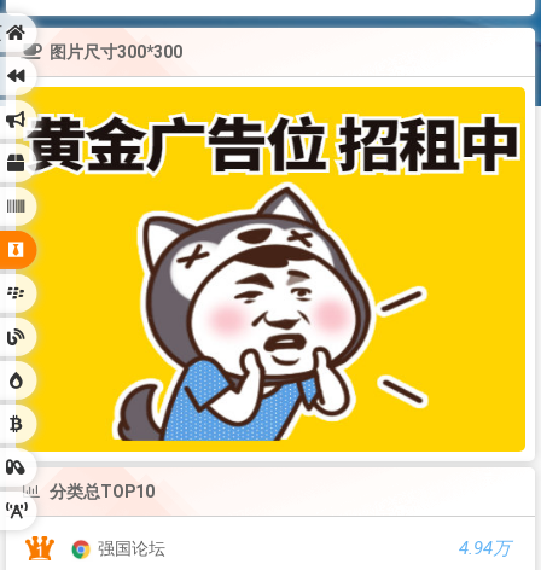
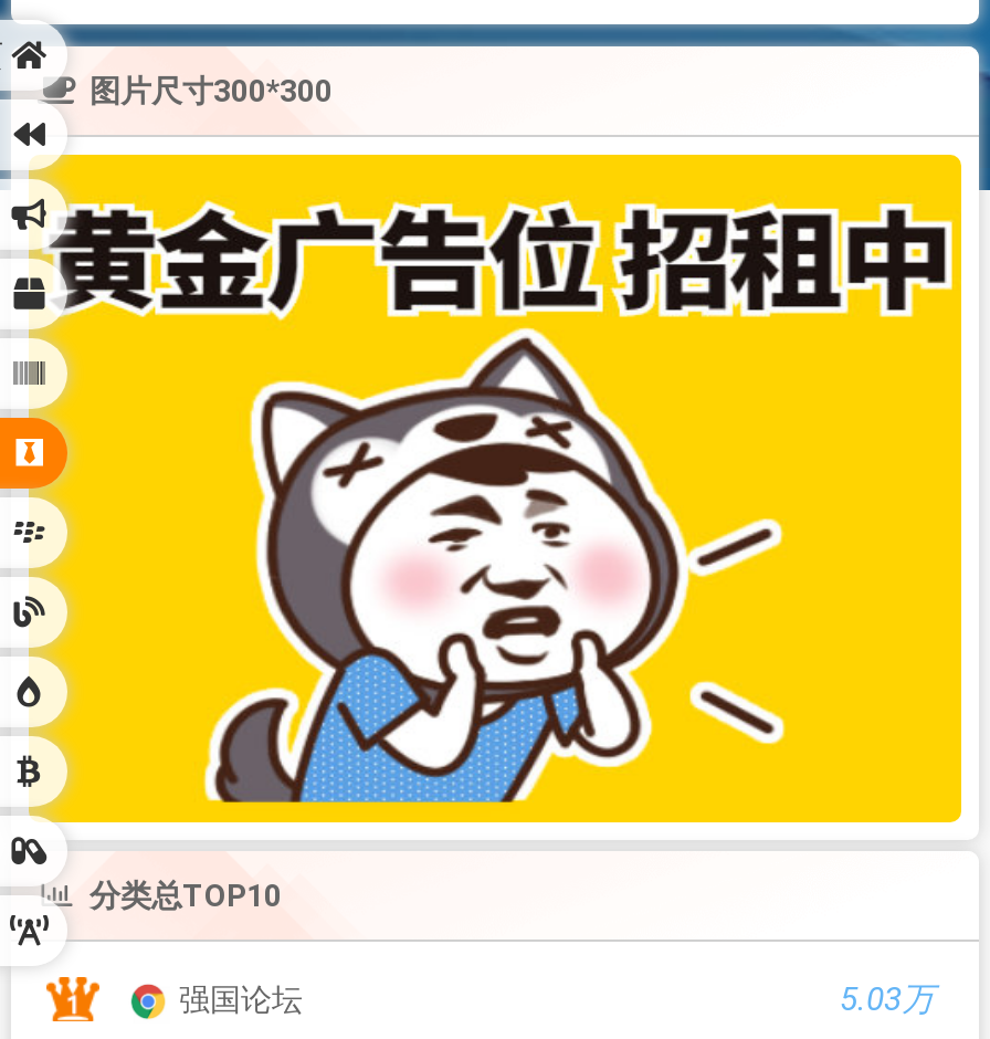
- 4.94万
+ 5.03万
